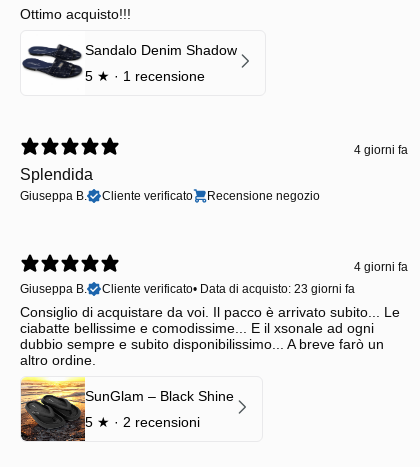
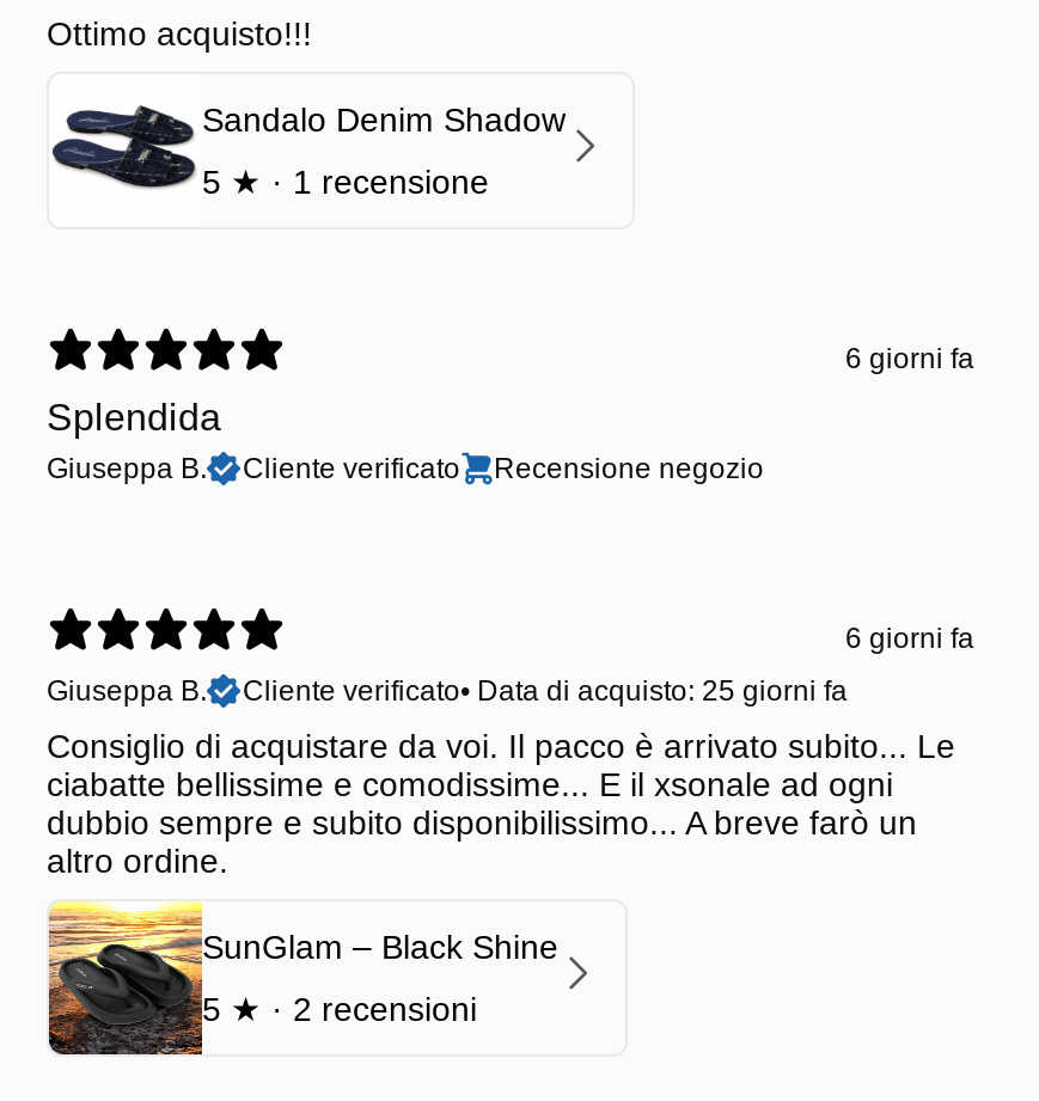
- 4 giorni fa
+ 6 giorni fa

- 4 giorni fa
+ 6 giorni fa

- Cliente verificato• Data di acquisto: 23 giorni fa
+ Cliente verificato• Data di acquisto: 25 giorni fa
